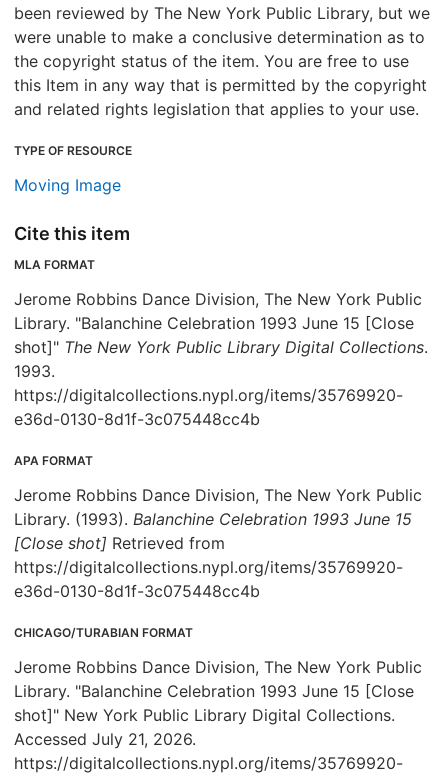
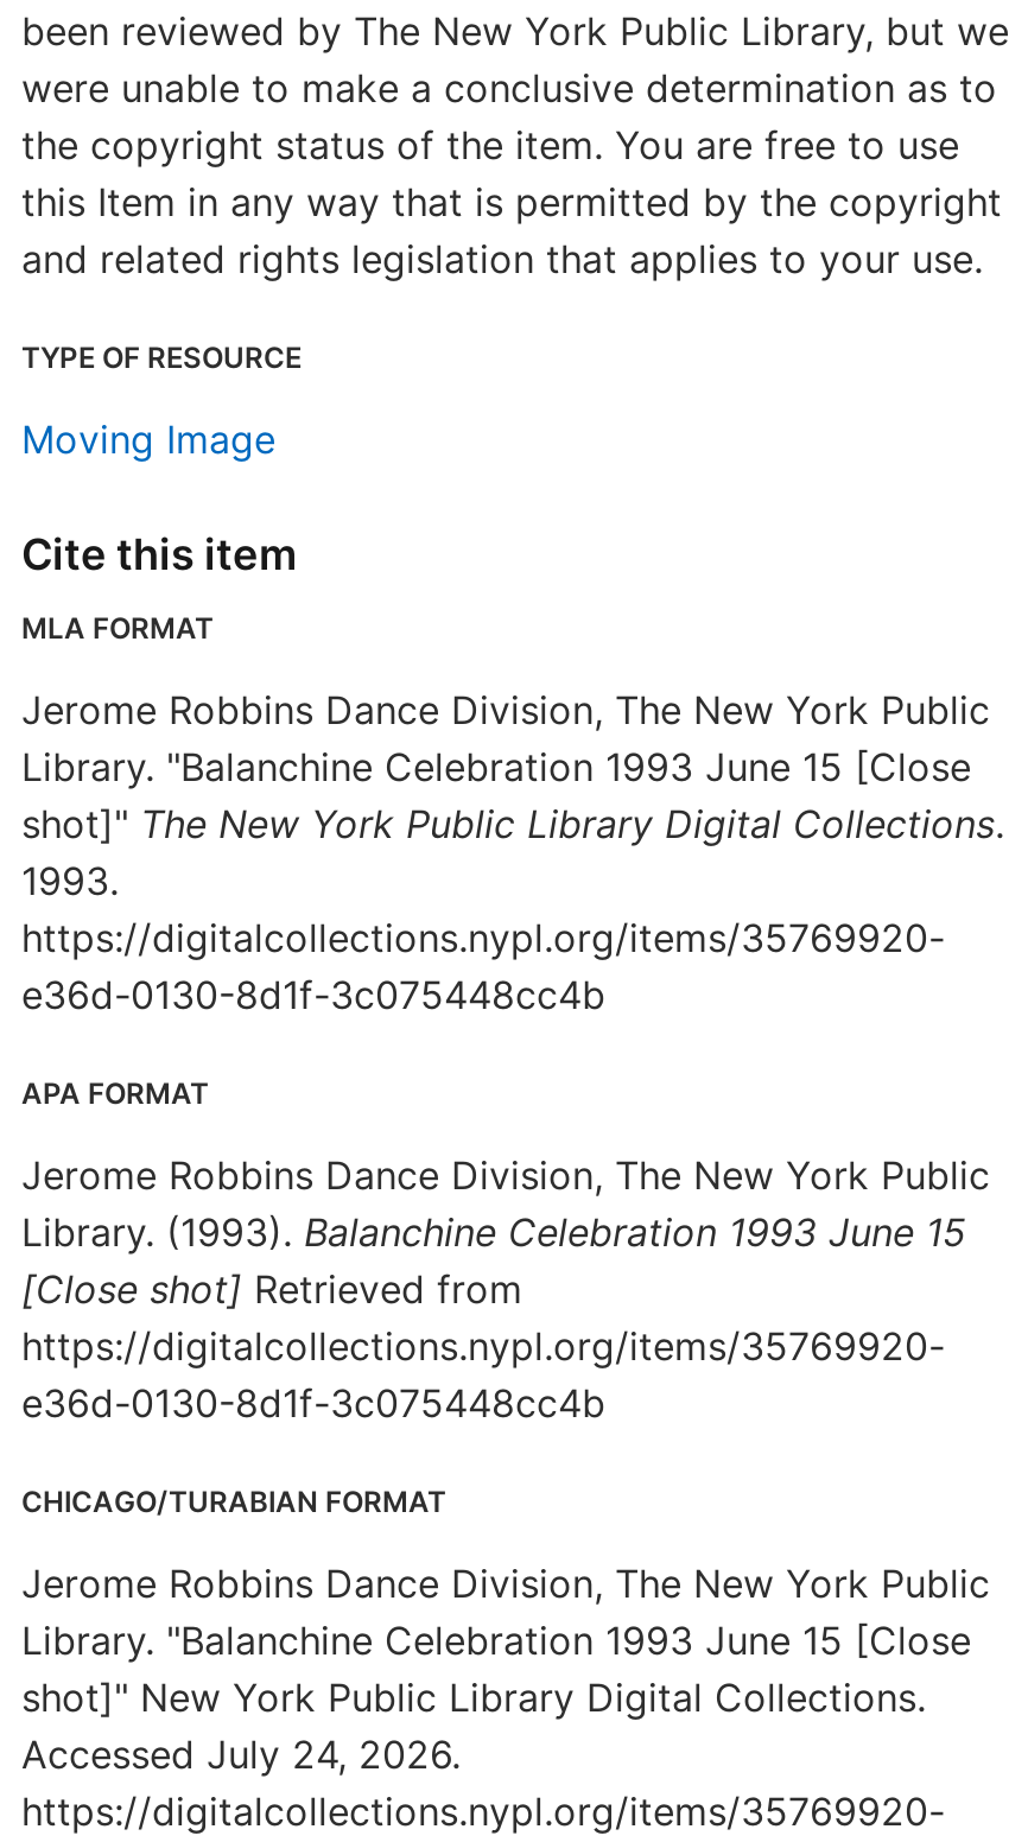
- Accessed July 21, 2026.
+ Accessed July 24, 2026.
